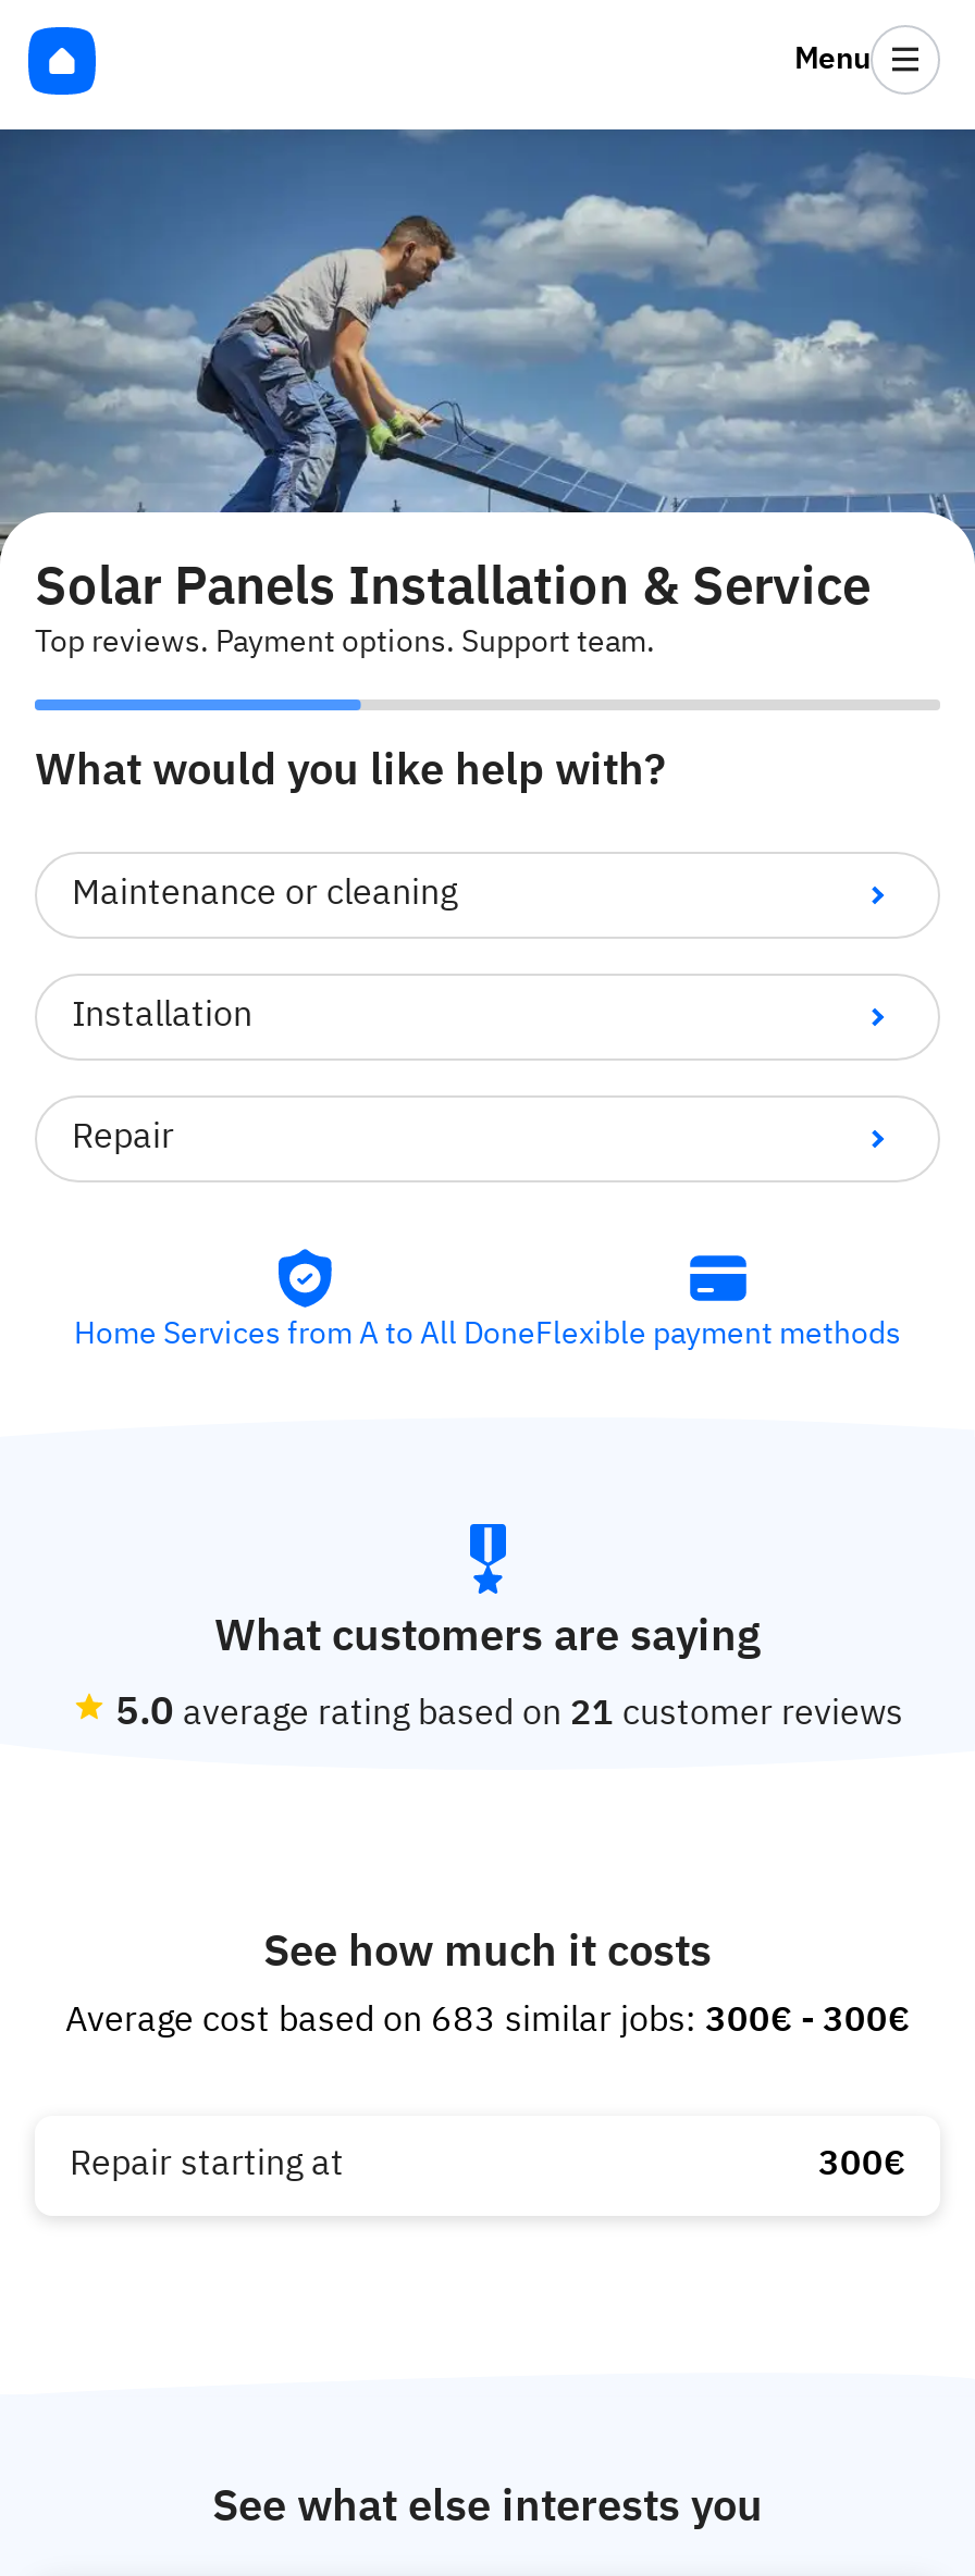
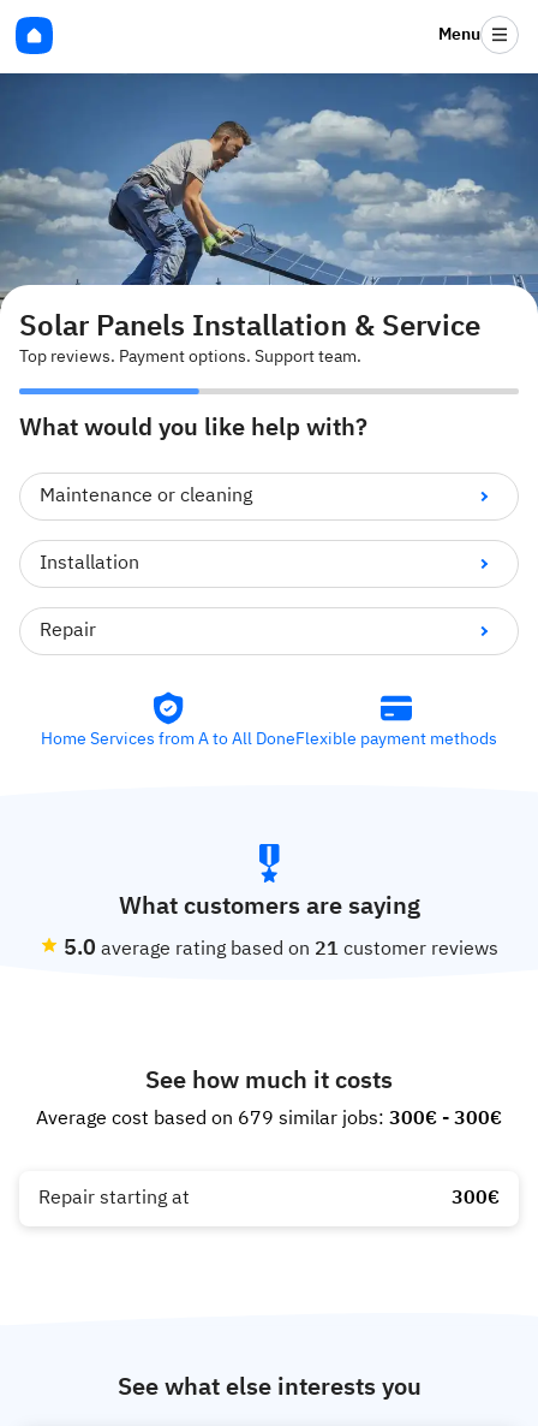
- Average cost based on 683 similar jobs: 300€ - 300€
+ Average cost based on 679 similar jobs: 300€ - 300€
